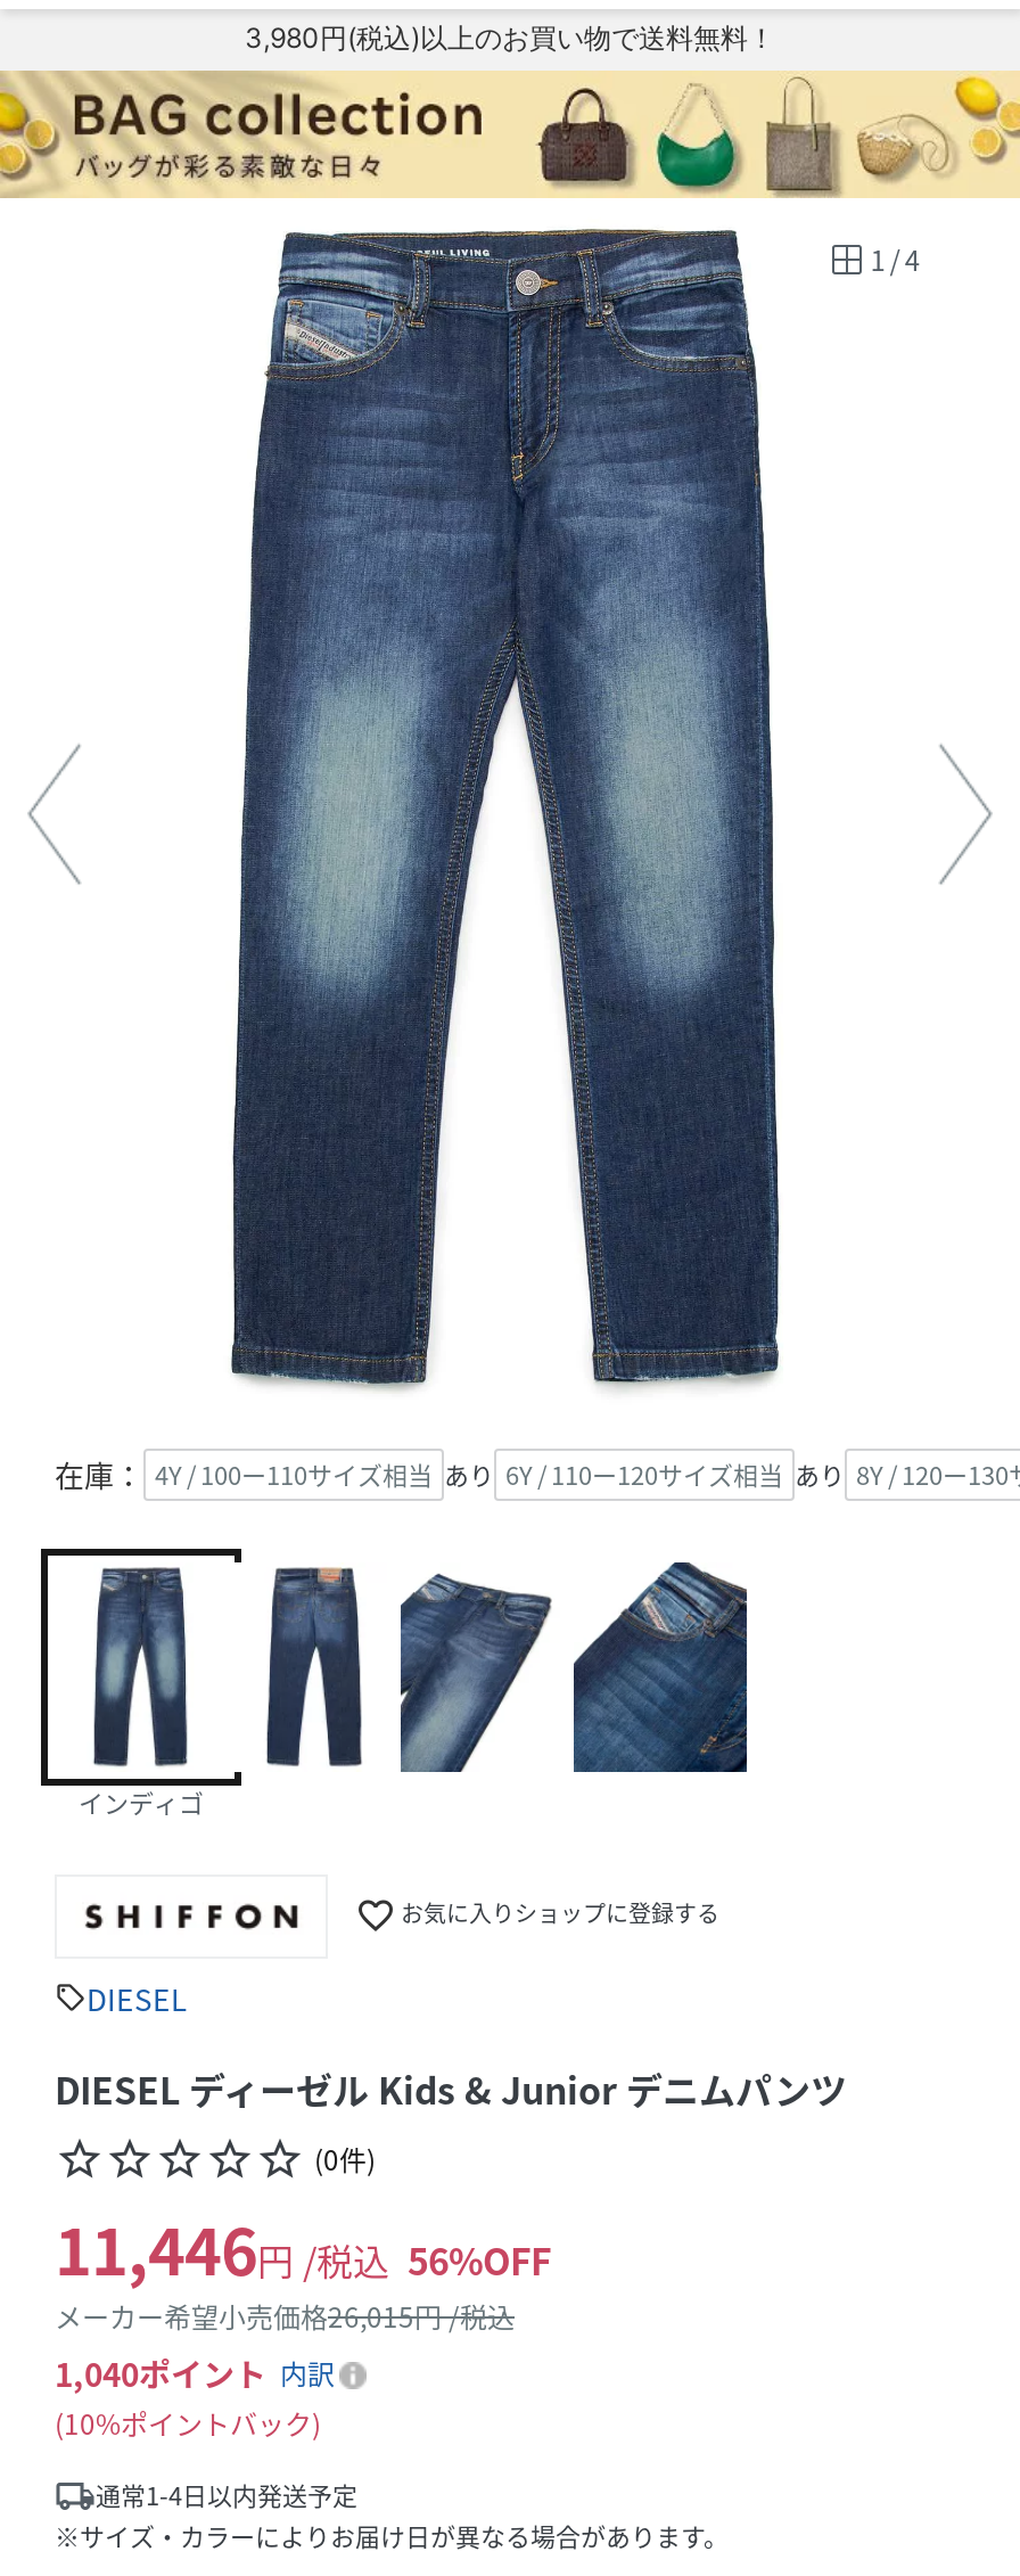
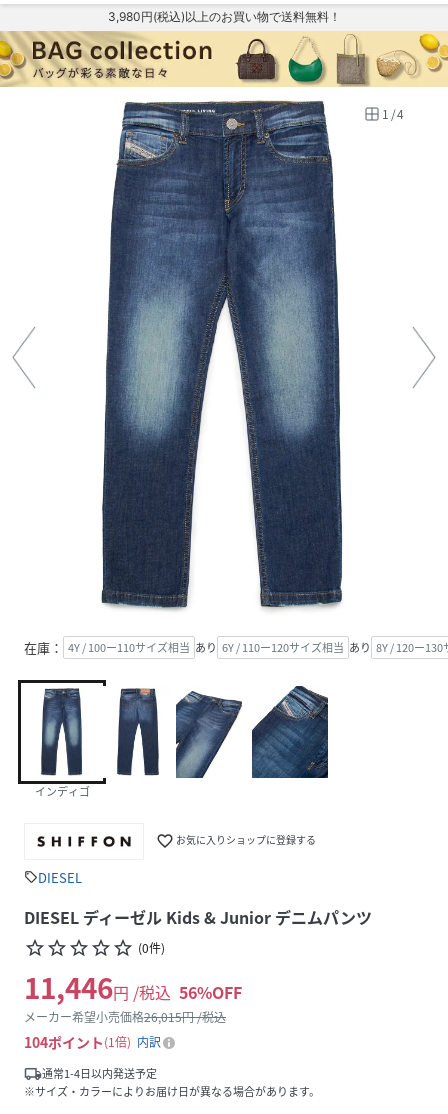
- 1,040ポイント 内訳
- 10%ポイントバック
+ 104ポイント 1倍 内訳
